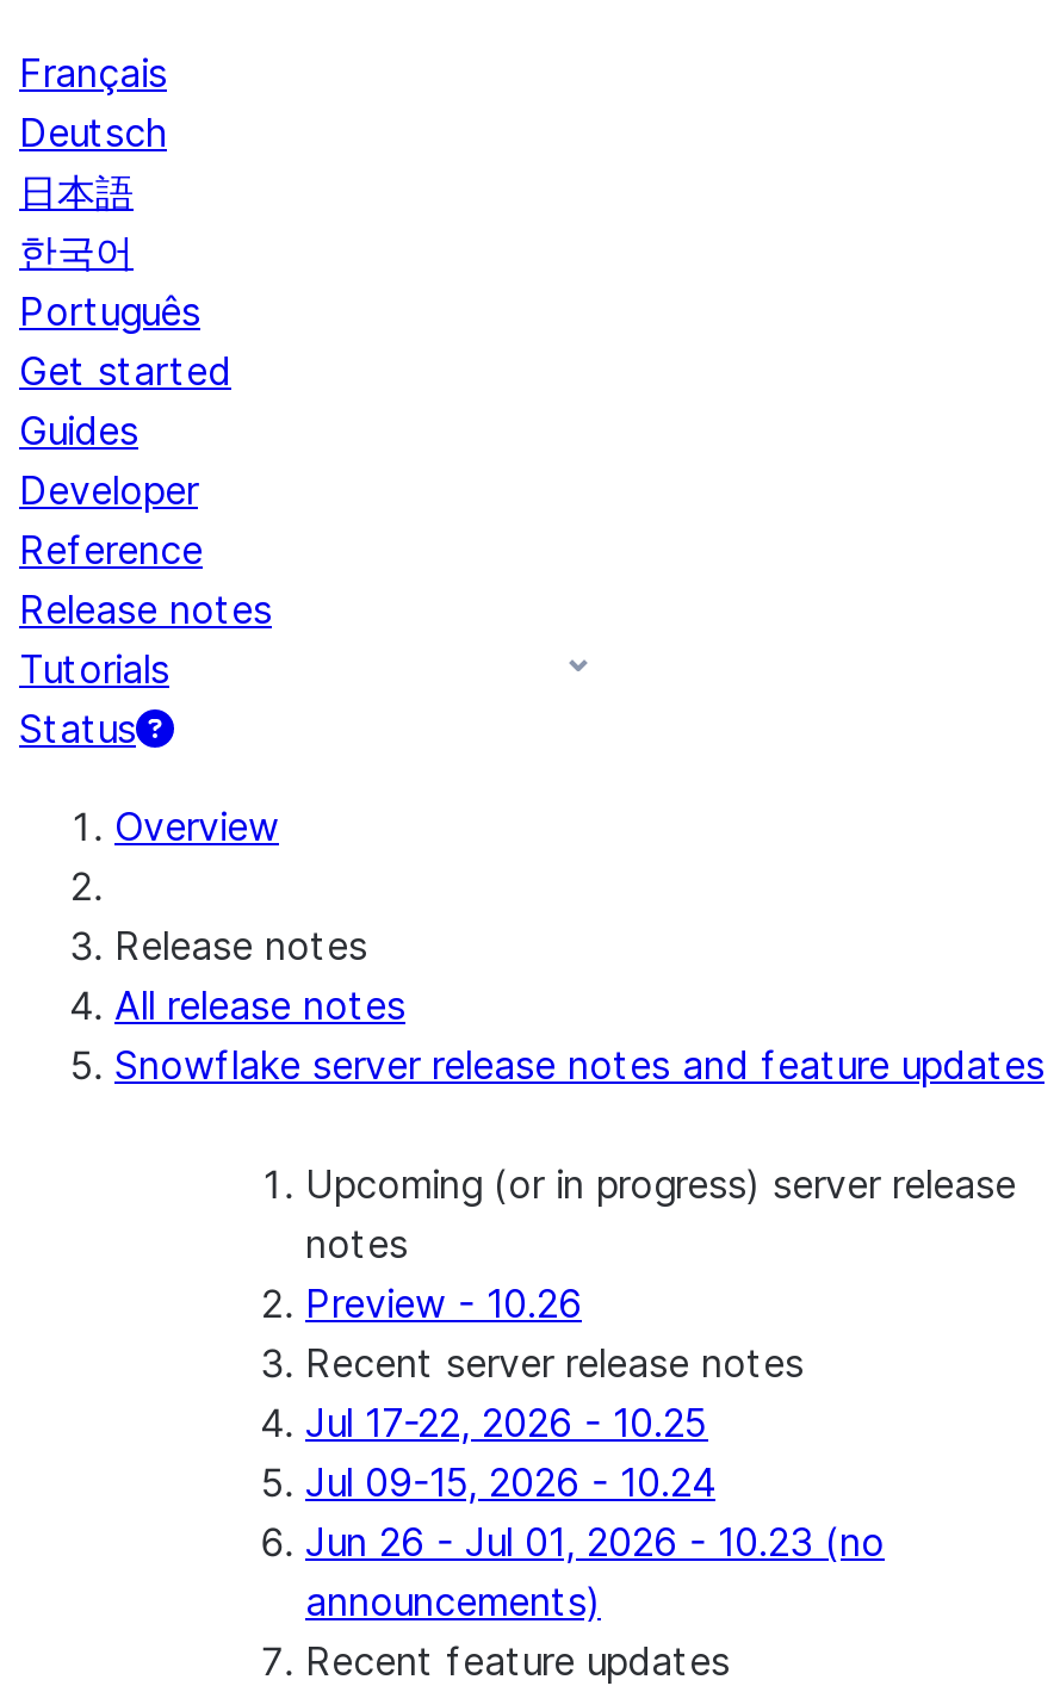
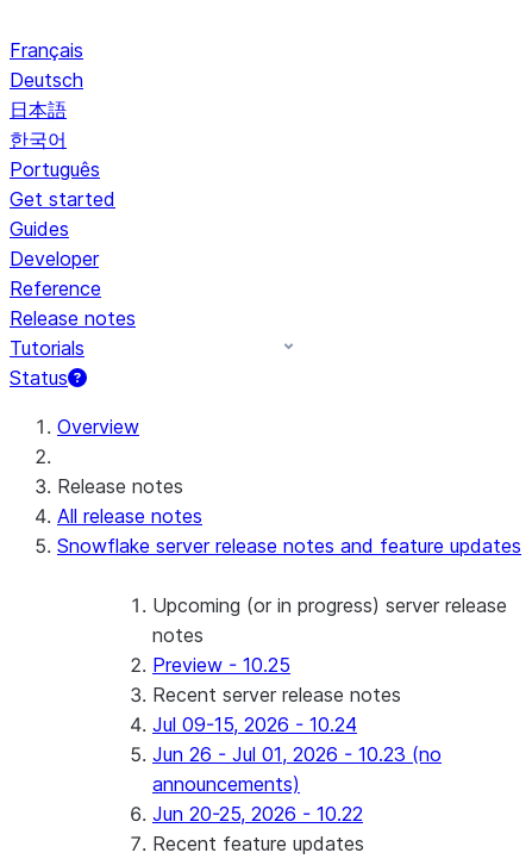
- Preview - 10.26
+ Preview - 10.25

- Jul 17-22, 2026 - 10.25

moved up: Jul 09-15, 2026 - 10.24 | Jun 26 - Jul 01, 2026 - 10.23 (no | announcements)

+ Jun 20-25, 2026 - 10.22
